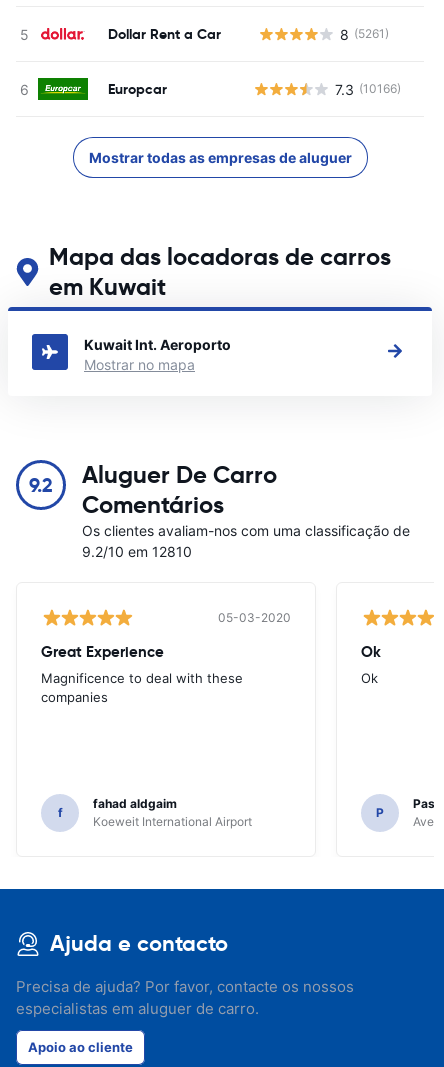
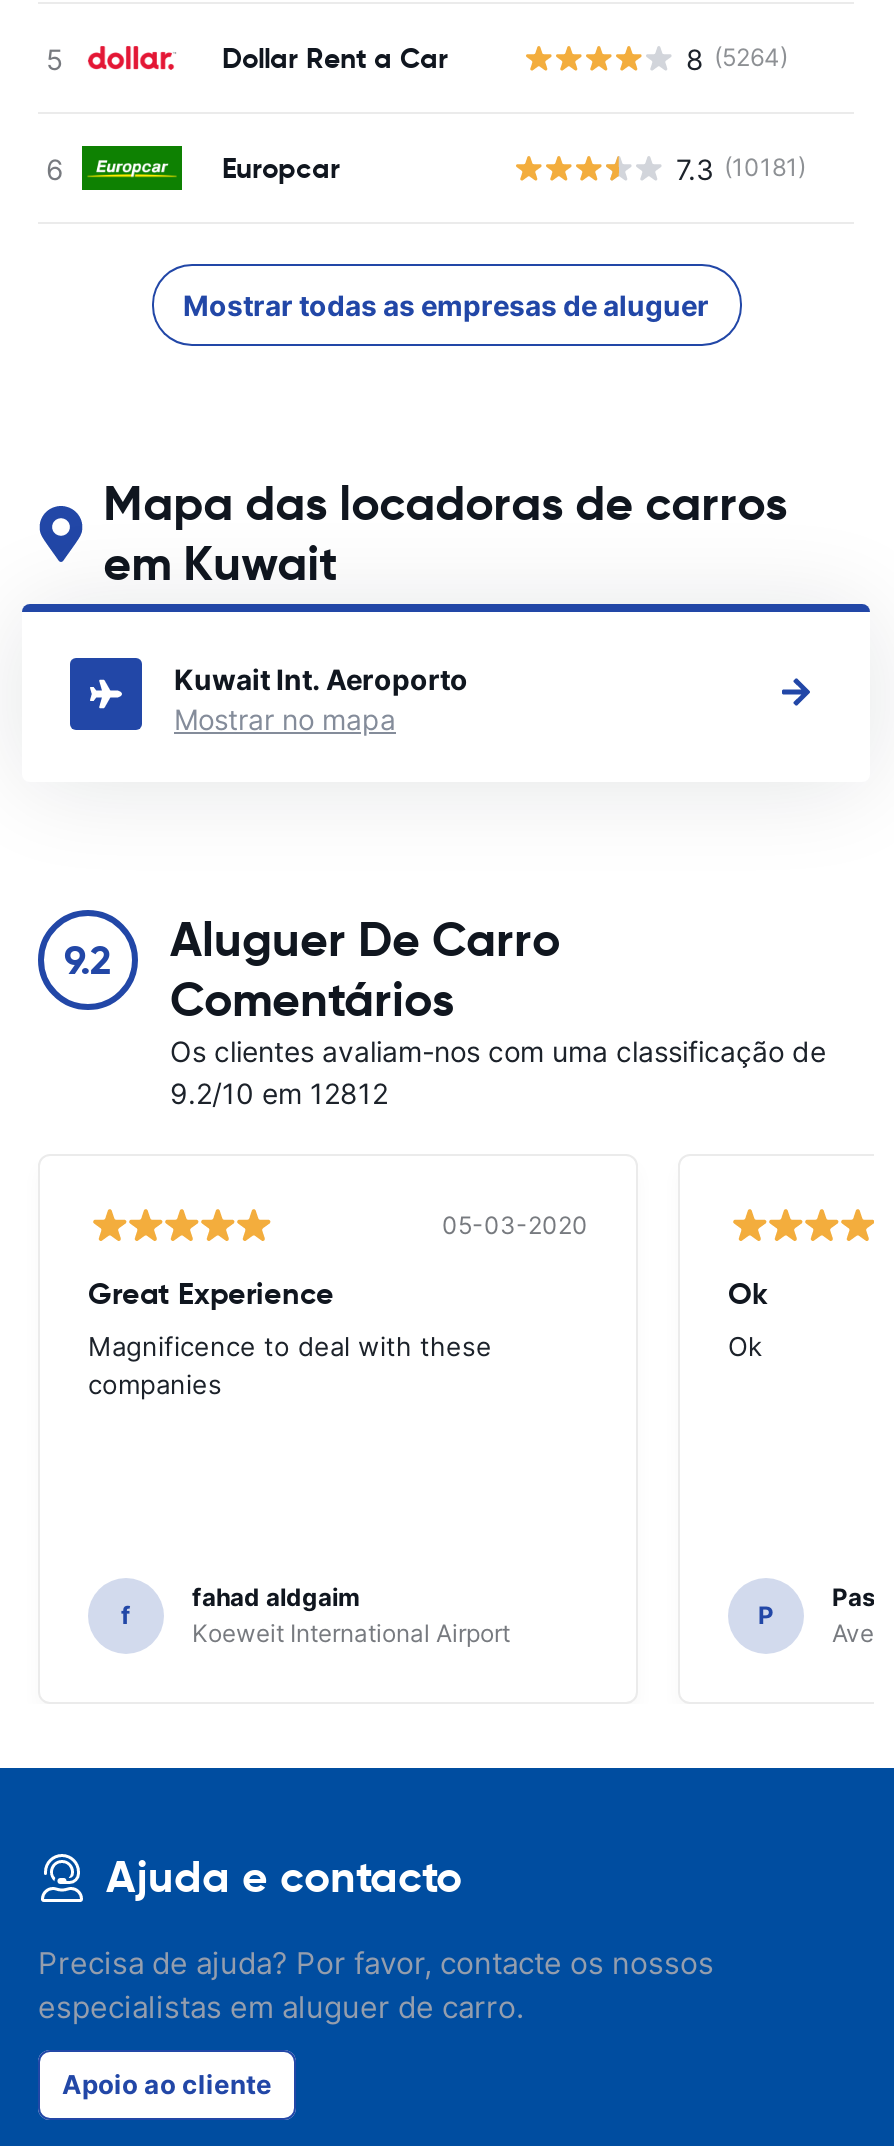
- 8 (5261)
+ 8 (5264)

- 7.3 (10166)
+ 7.3 (10181)

- 9.2/10 em 12810
+ 9.2/10 em 12812
